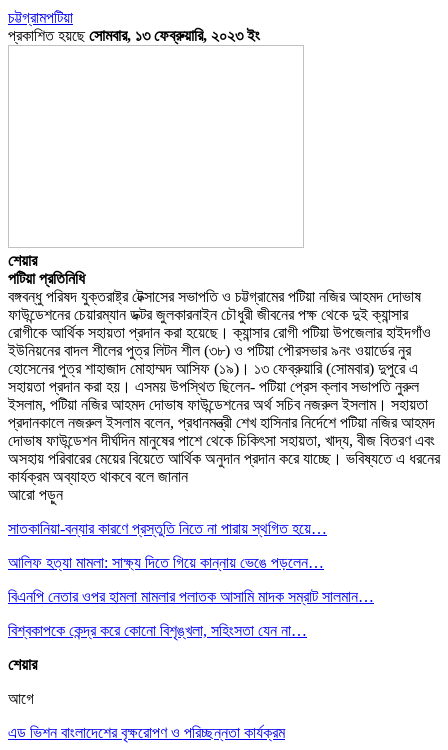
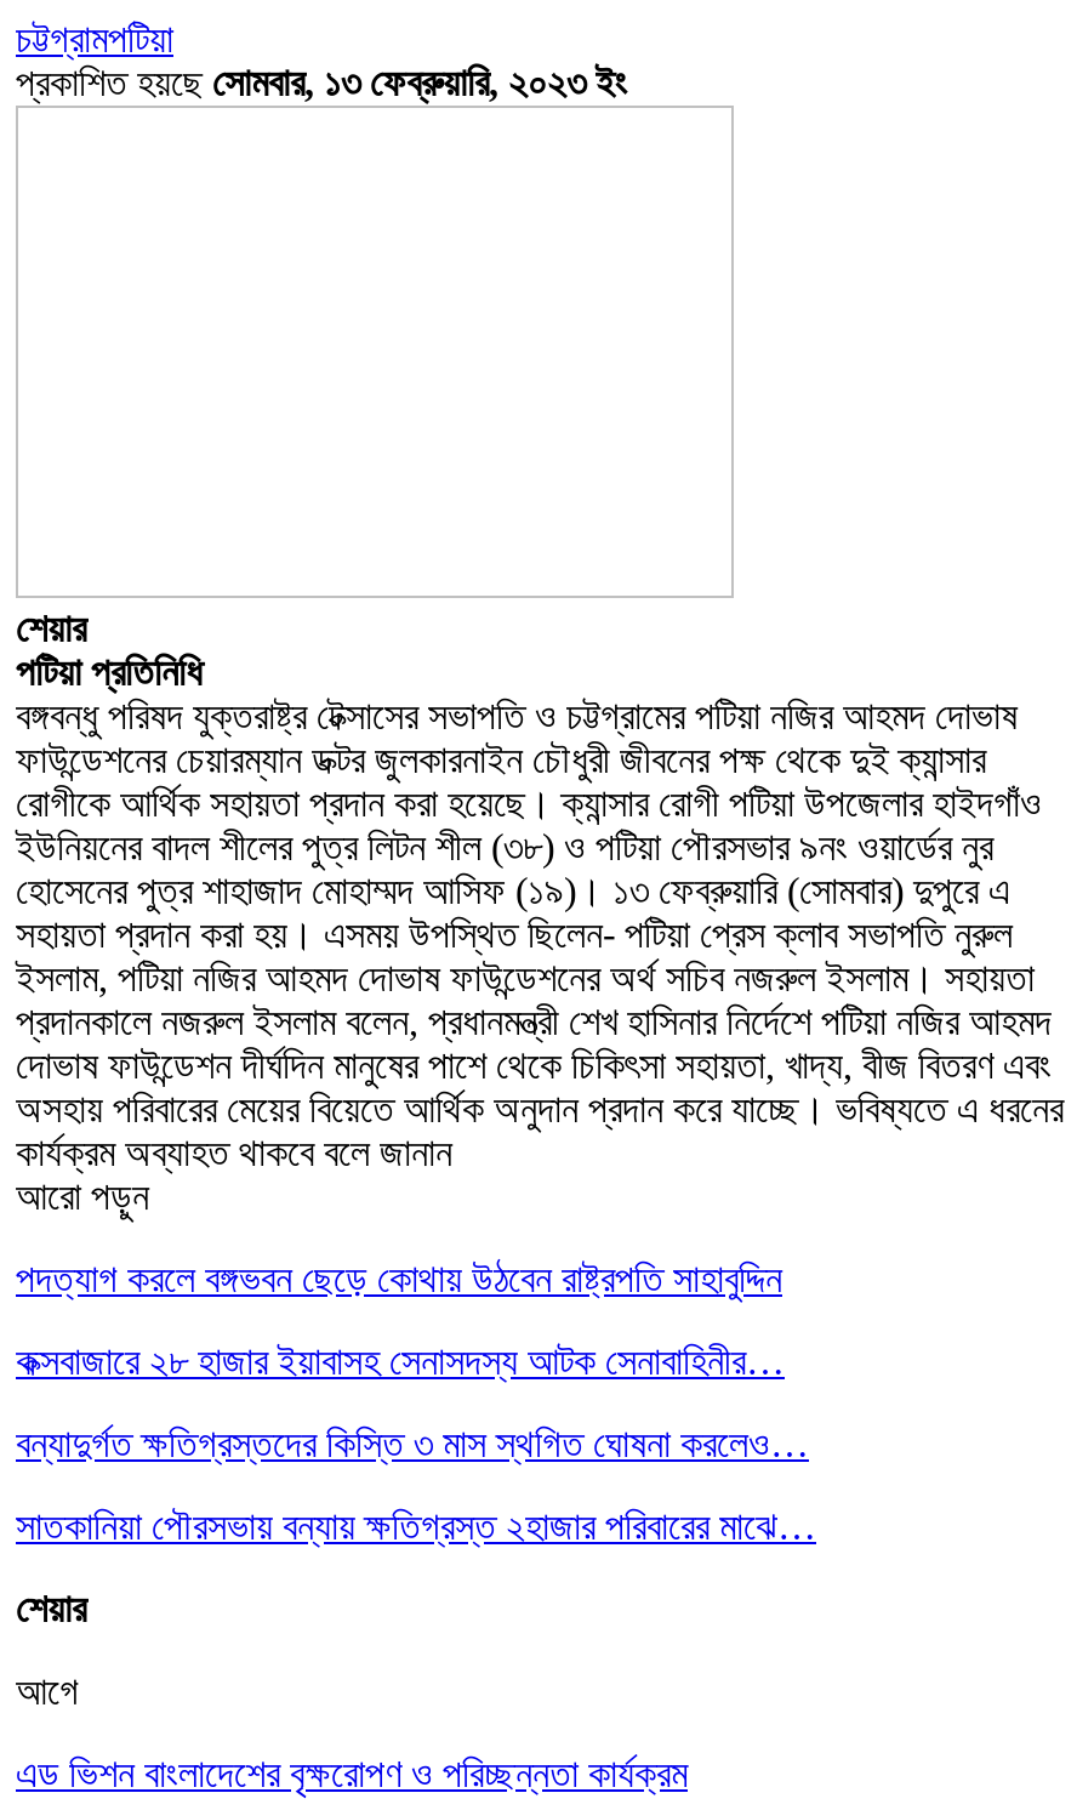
- সাতকানিয়া-বন্যার কারণে প্রস্তুতি নিতে না পারায় স্থগিত হয়ে…
+ পদত্যাগ করলে বঙ্গভবন ছেড়ে কোথায় উঠবেন রাষ্ট্রপতি সাহাবুদ্দিন

- আলিফ হত্যা মামলা: সাক্ষ্য দিতে গিয়ে কান্নায় ভেঙে পড়লেন…
+ কক্সবাজারে ২৮ হাজার ইয়াবাসহ সেনাসদস্য আটক সেনাবাহিনীর…

- বিএনপি নেতার ওপর হামলা মামলার পলাতক আসামি মাদক সম্রাট সালমান…
+ বন্যাদুর্গত ক্ষতিগ্রস্তদের কিস্তি ৩ মাস স্থগিত ঘোষনা করলেও…

- বিশ্বকাপকে কেন্দ্র করে কোনো বিশৃঙ্খলা, সহিংসতা যেন না…
+ সাতকানিয়া পৌরসভায় বন্যায় ক্ষতিগ্রস্ত ২হাজার পরিবারের মাঝে…
